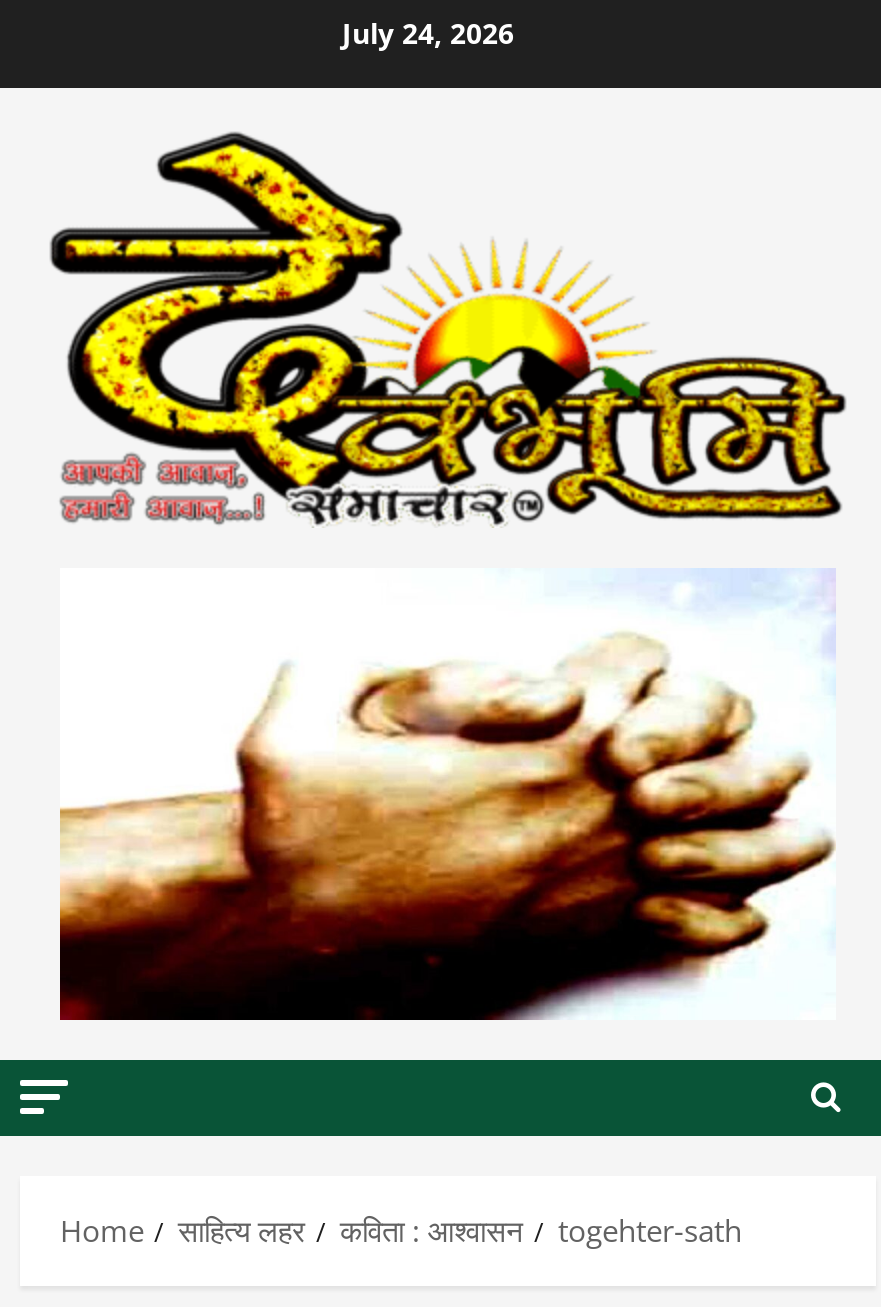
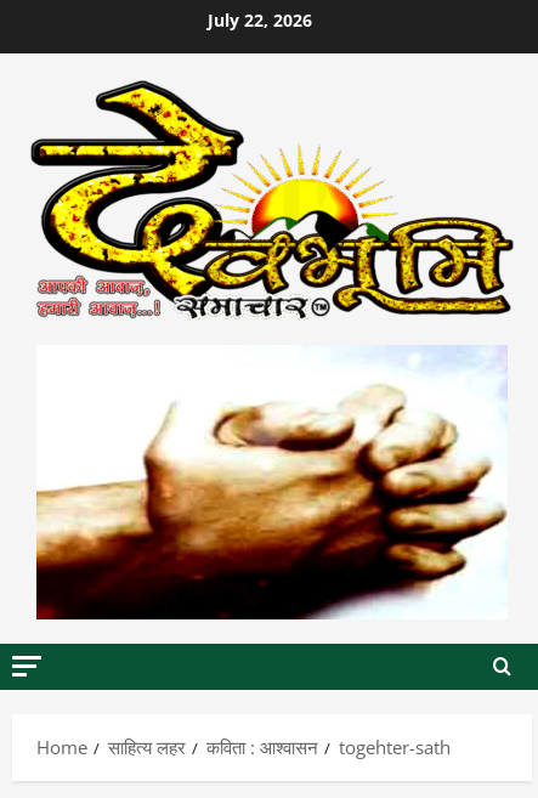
- July 24, 2026
+ July 22, 2026
